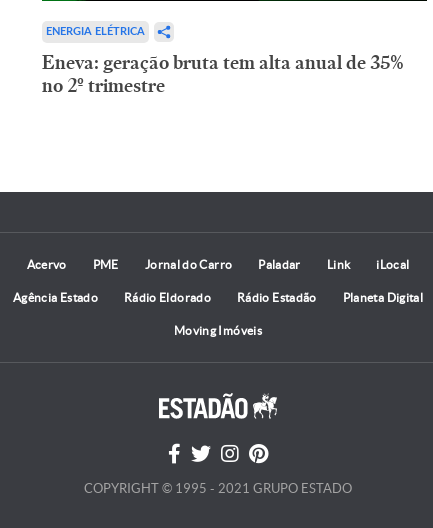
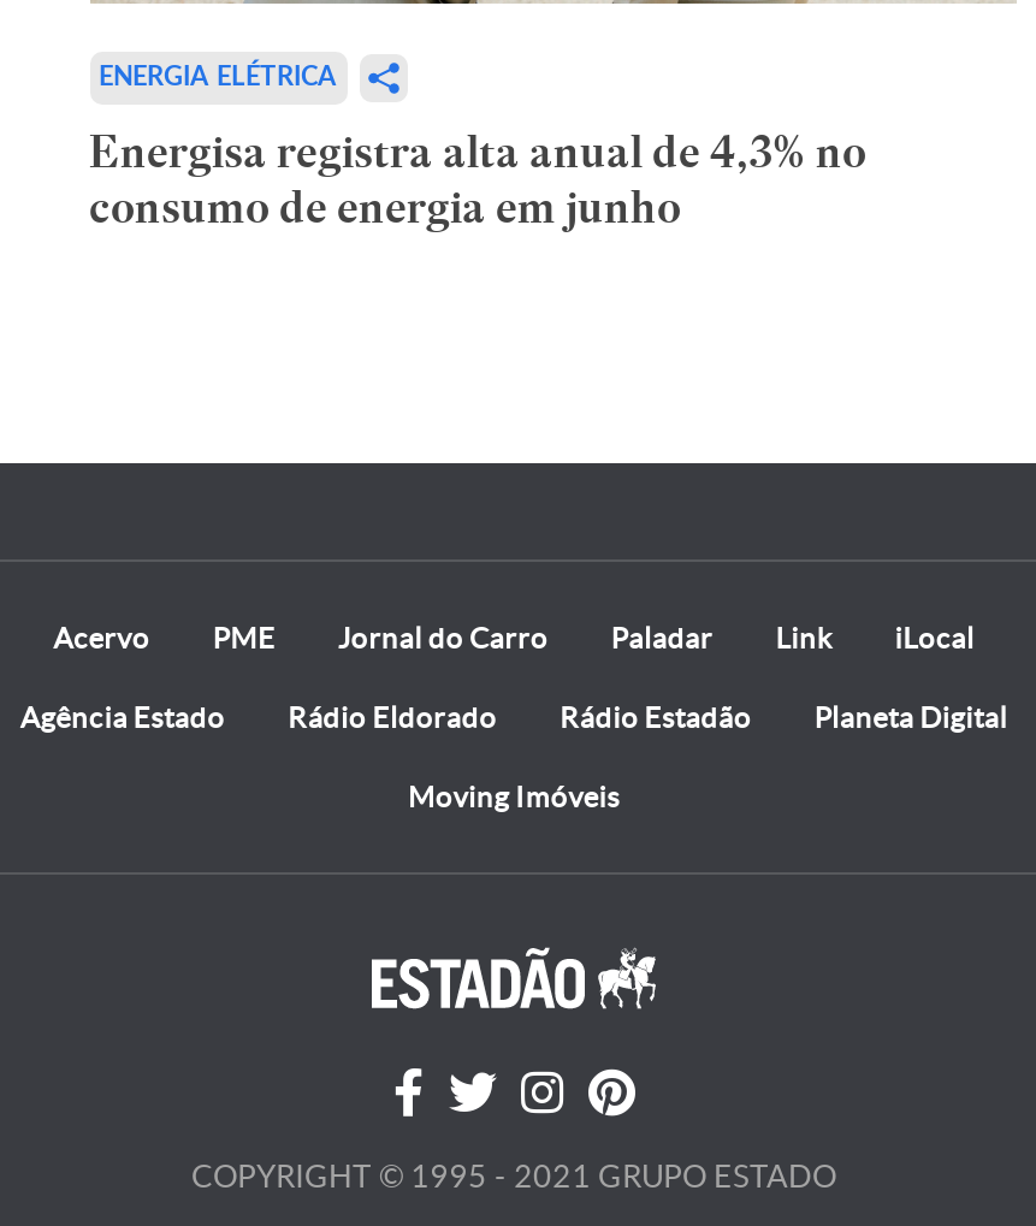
- Eneva: geração bruta tem alta anual de 35%
- no 2º trimestre
+ Energisa registra alta anual de 4,3% no
+ consumo de energia em junho
